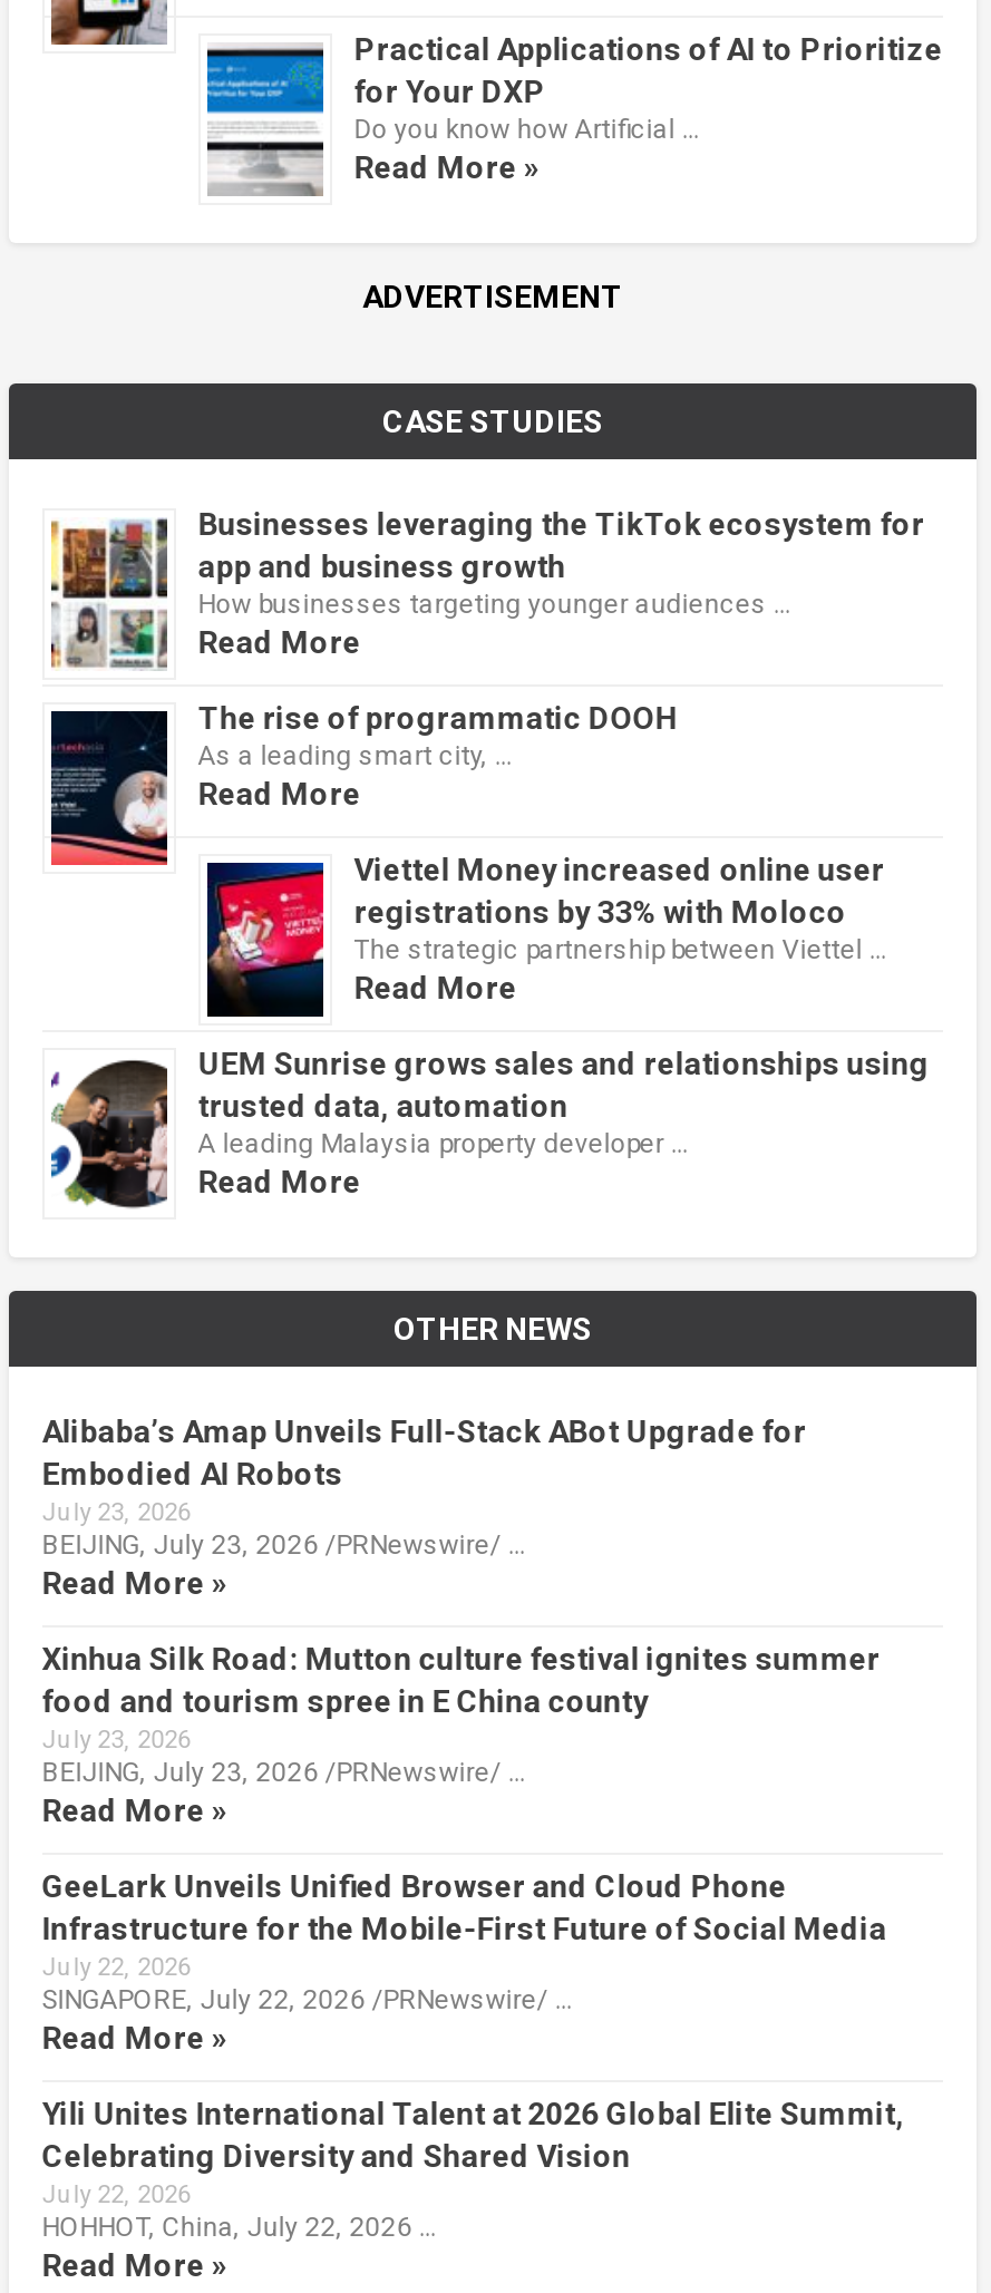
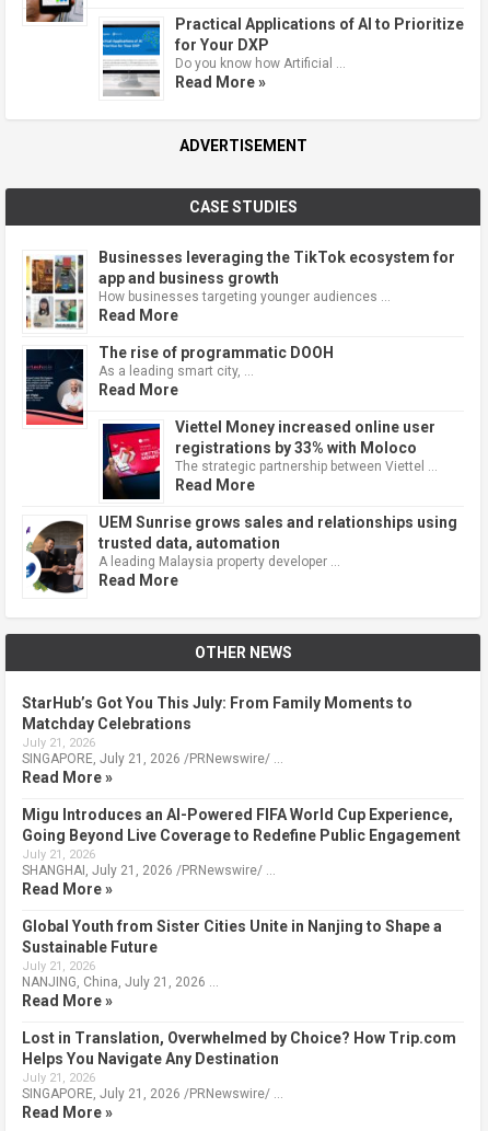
- Alibaba’s Amap Unveils Full-Stack ABot Upgrade for
- Embodied AI Robots
- July 23, 2026
- BEIJING, July 23, 2026 /PRNewswire/ …
+ StarHub’s Got You This July: From Family Moments to
+ Matchday Celebrations
+ July 21, 2026
+ SINGAPORE, July 21, 2026 /PRNewswire/ …

- Xinhua Silk Road: Mutton culture festival ignites summer
- food and tourism spree in E China county
- July 23, 2026
- BEIJING, July 23, 2026 /PRNewswire/ …
+ Migu Introduces an AI-Powered FIFA World Cup Experience,
+ Going Beyond Live Coverage to Redefine Public Engagement
+ July 21, 2026
+ SHANGHAI, July 21, 2026 /PRNewswire/ …

- GeeLark Unveils Unified Browser and Cloud Phone
- Infrastructure for the Mobile-First Future of Social Media
- July 22, 2026
- SINGAPORE, July 22, 2026 /PRNewswire/ …
+ Global Youth from Sister Cities Unite in Nanjing to Shape a
+ Sustainable Future
+ July 21, 2026
+ NANJING, China, July 21, 2026 …

- Yili Unites International Talent at 2026 Global Elite Summit,
- Celebrating Diversity and Shared Vision
- July 22, 2026
- HOHHOT, China, July 22, 2026 …
+ Lost in Translation, Overwhelmed by Choice? How Trip.com
+ Helps You Navigate Any Destination
+ July 21, 2026
+ SINGAPORE, July 21, 2026 /PRNewswire/ …
